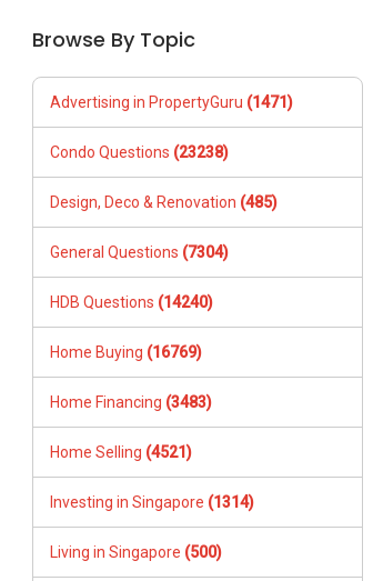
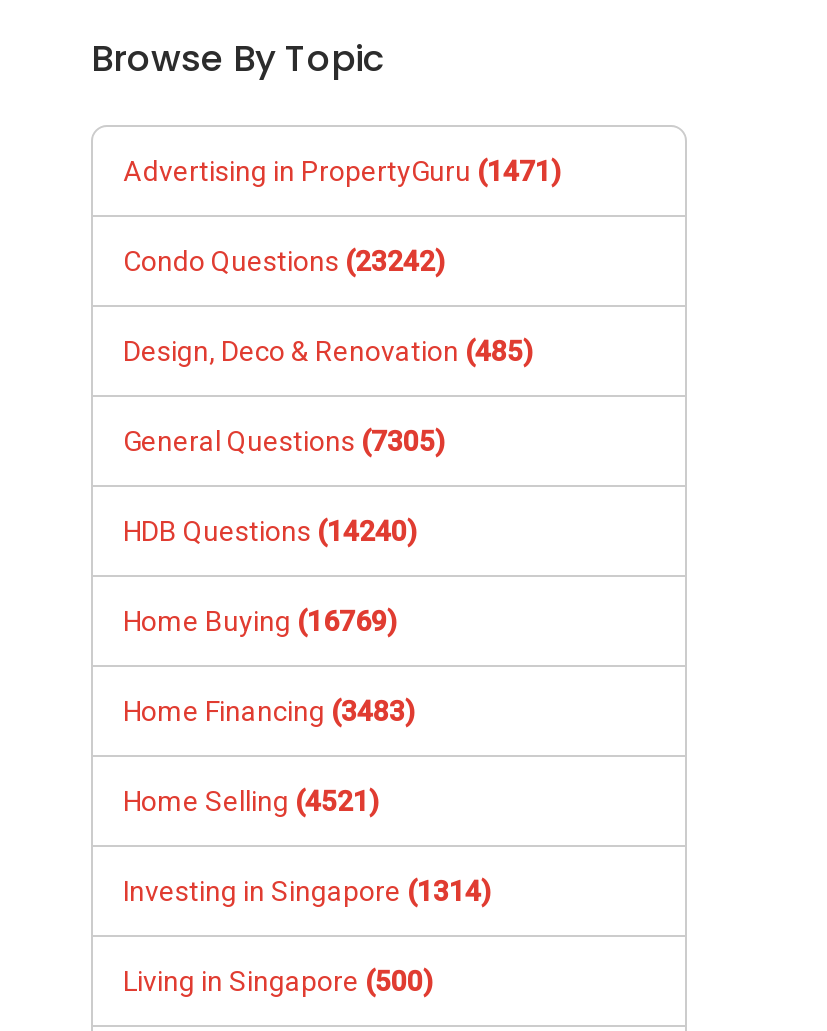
- Condo Questions (23238)
+ Condo Questions (23242)

- General Questions (7304)
+ General Questions (7305)
